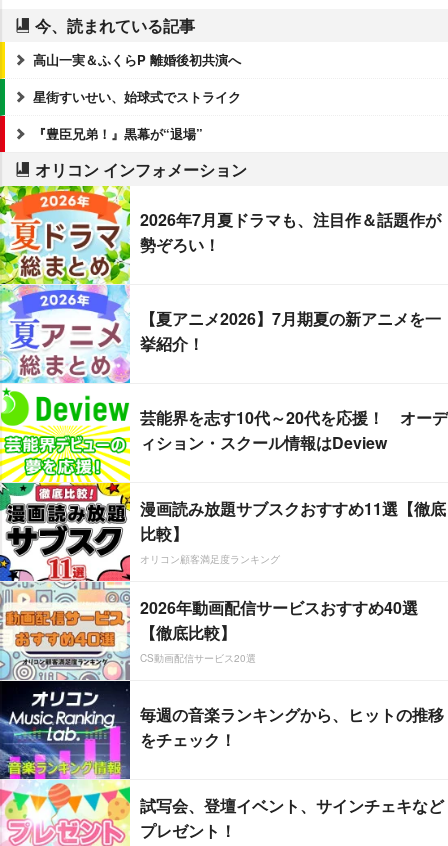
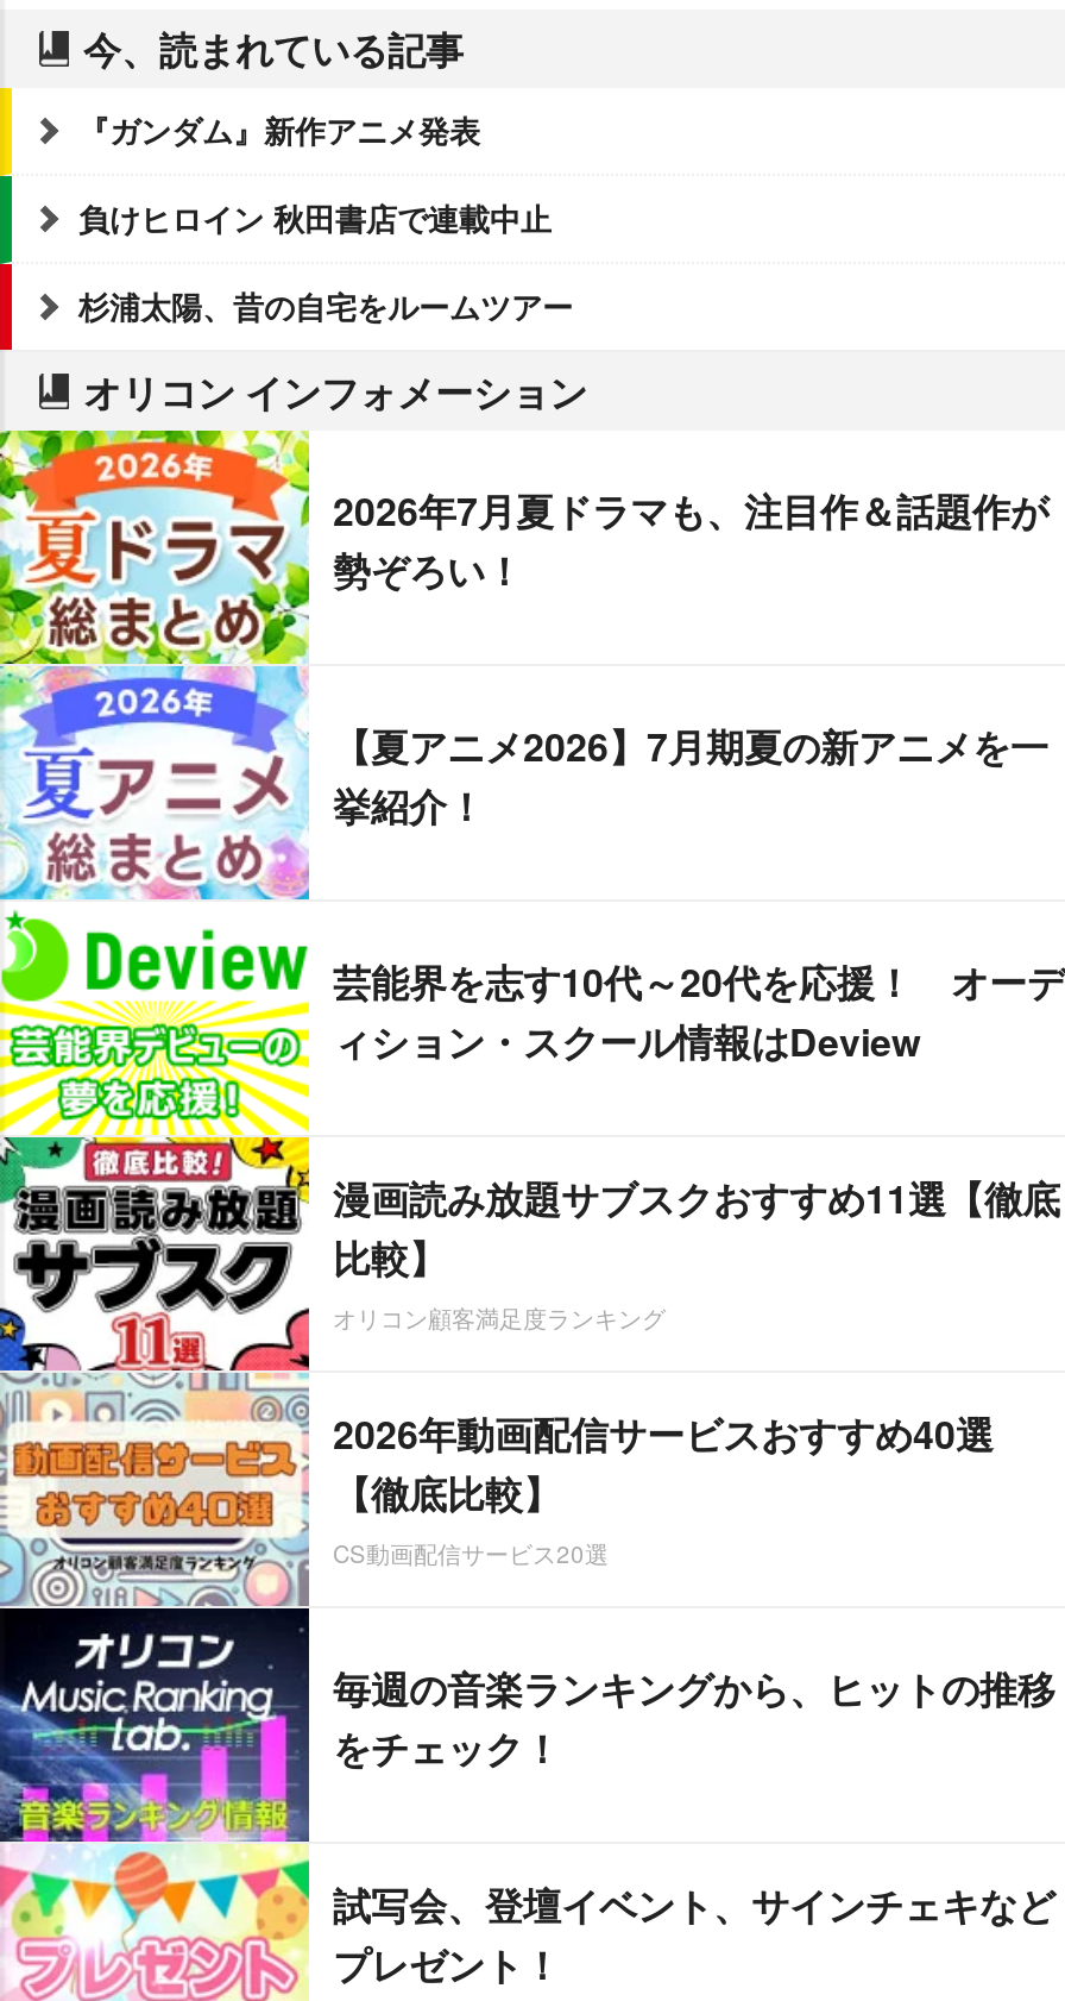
- 高山一実＆ふくらP 離婚後初共演へ
+ 『ガンダム』新作アニメ発表

- 星街すいせい、始球式でストライク
+ 負けヒロイン 秋田書店で連載中止

- 『豊臣兄弟！』黒幕が“退場”
+ 杉浦太陽、昔の自宅をルームツアー
